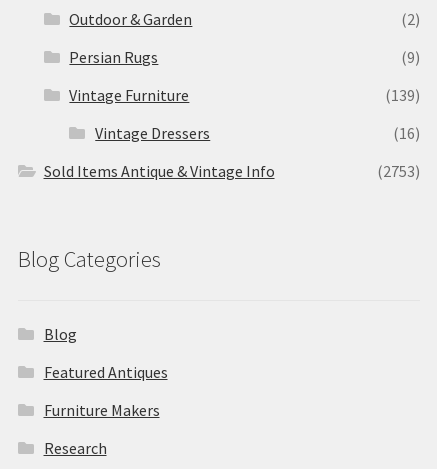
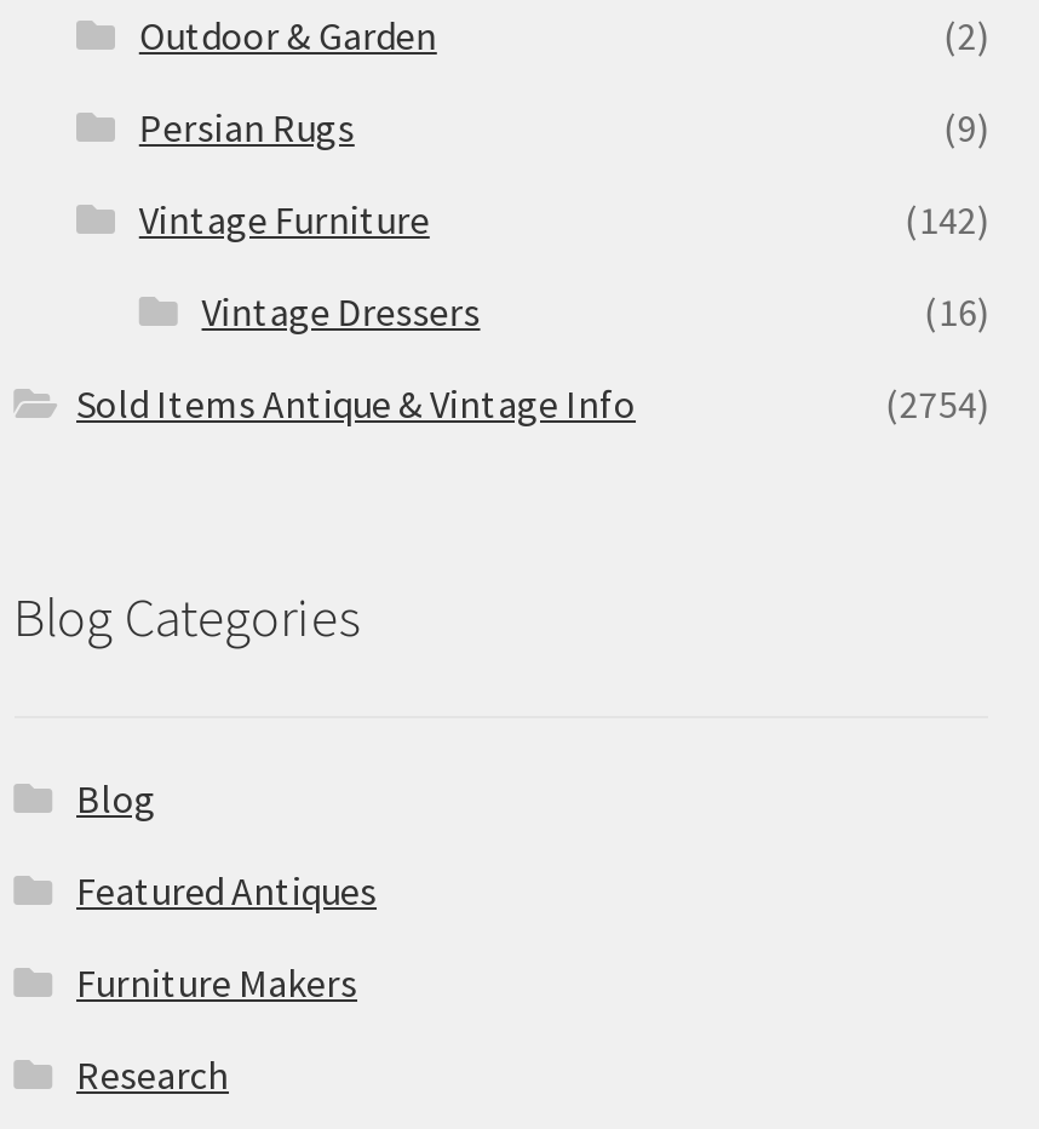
- (139)
+ (142)

- (2753)
+ (2754)
